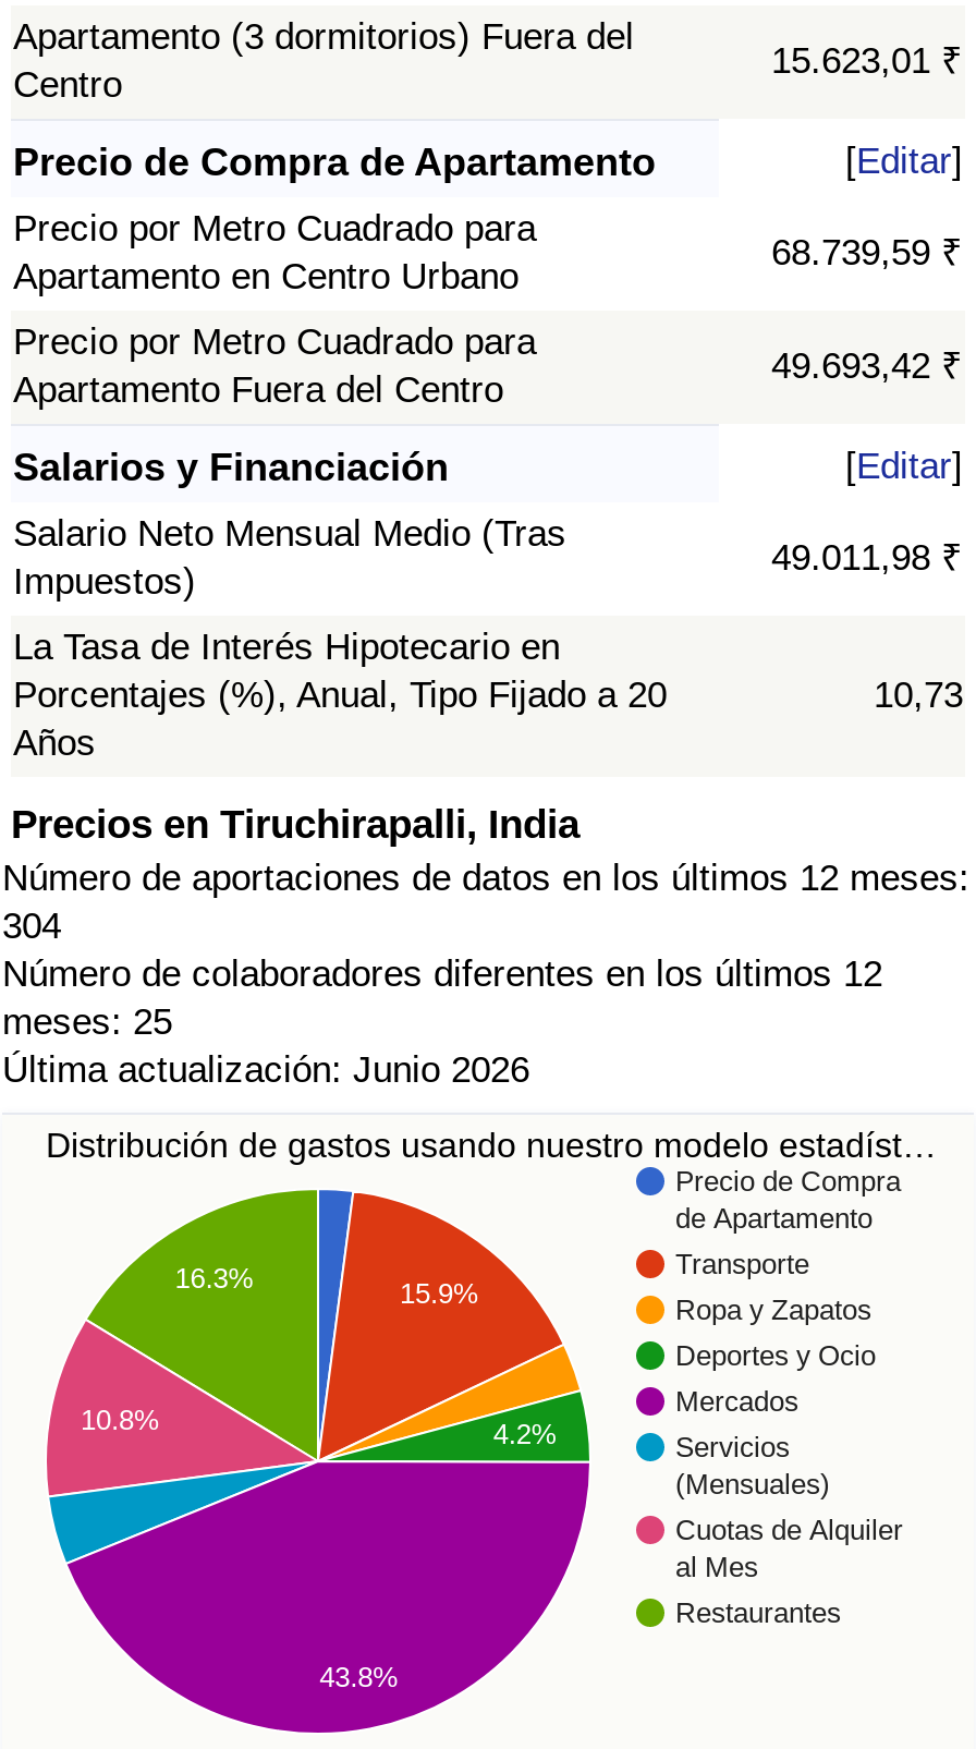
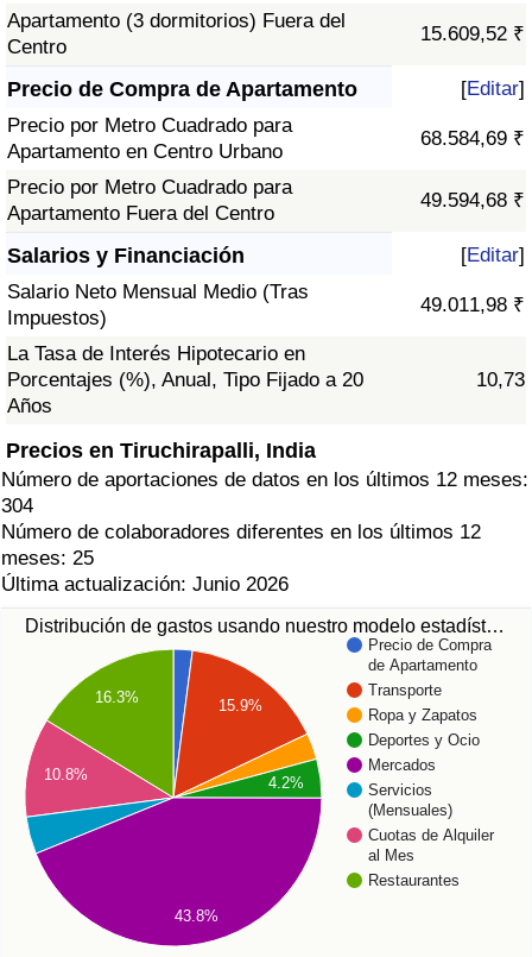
- 15.623,01 ₹
+ 15.609,52 ₹

- 68.739,59 ₹
+ 68.584,69 ₹

- 49.693,42 ₹
+ 49.594,68 ₹
